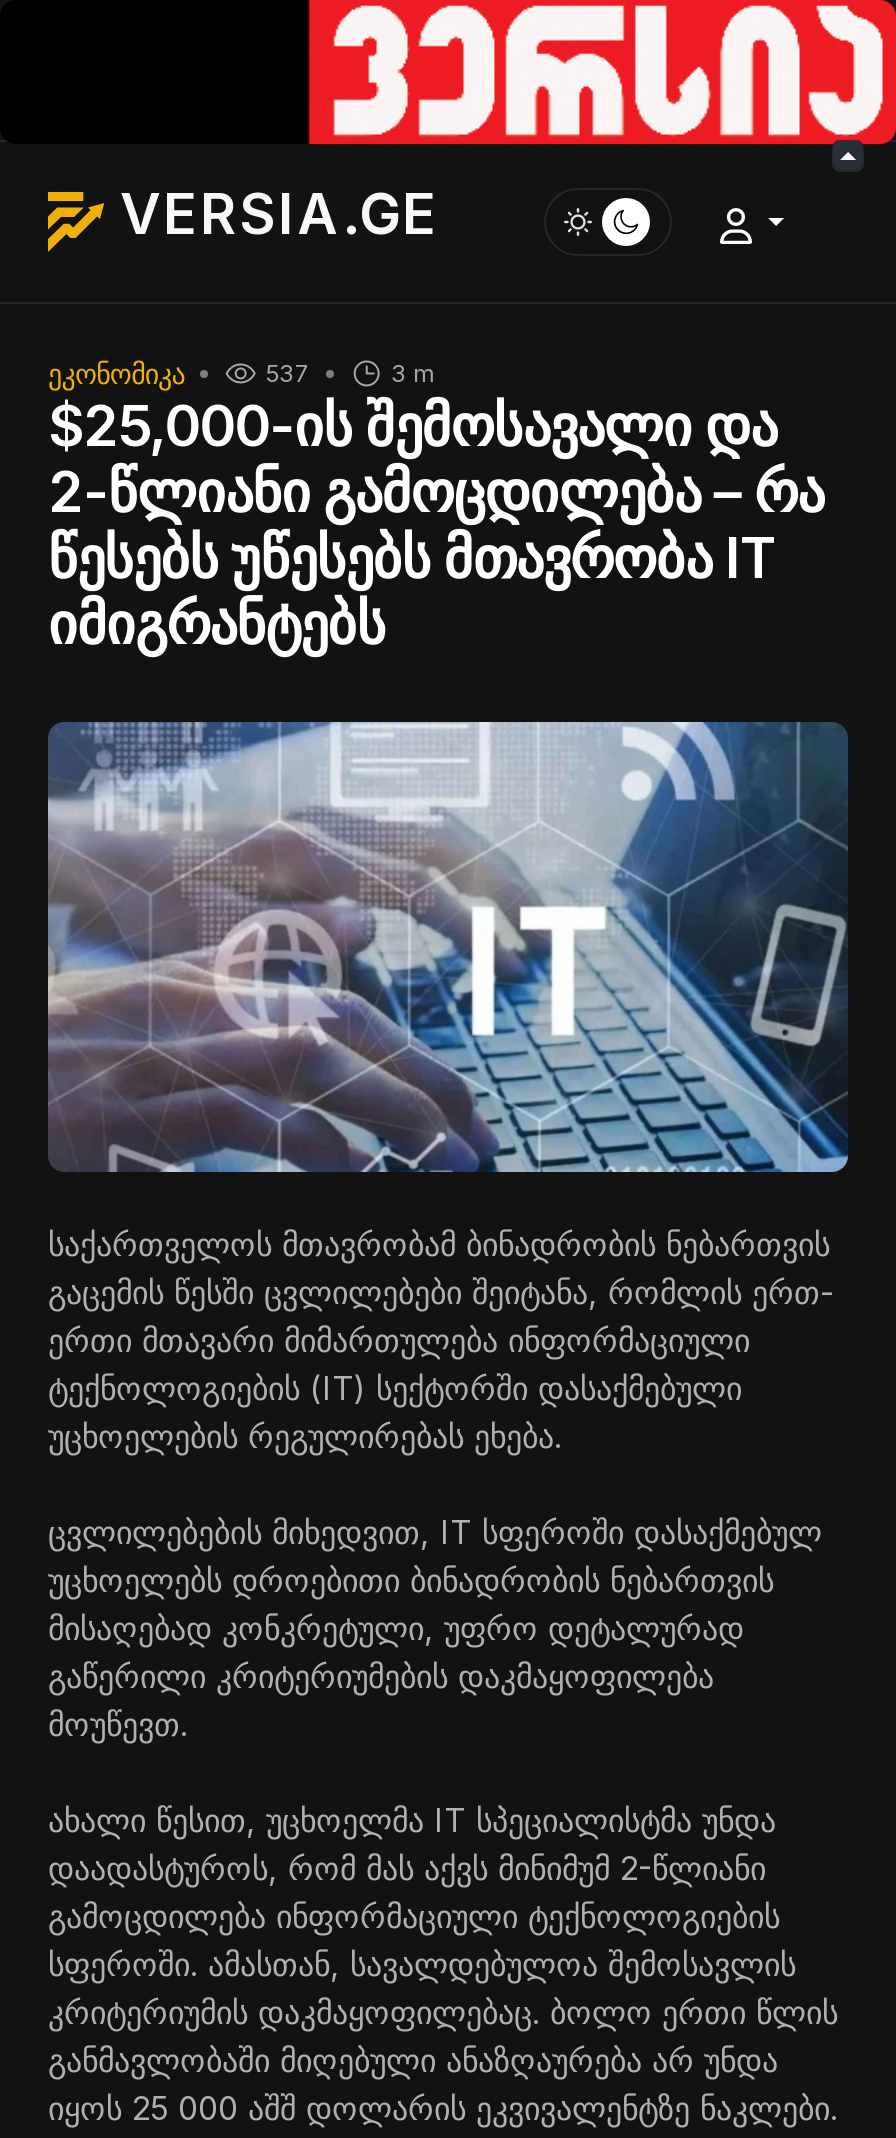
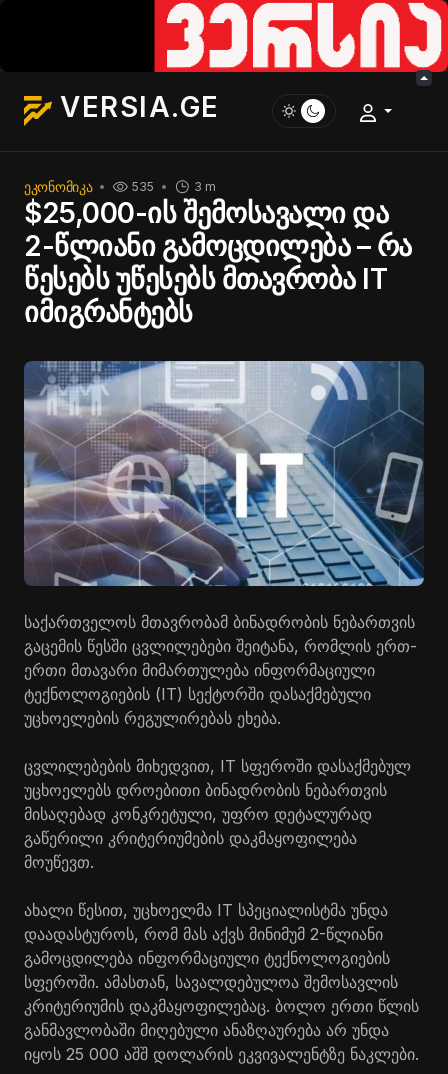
- 537
+ 535
